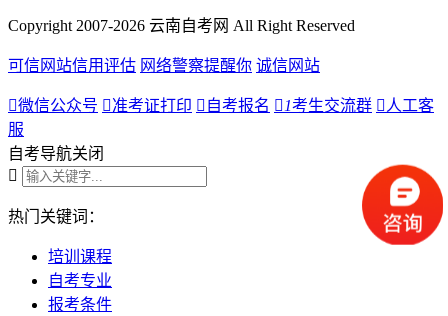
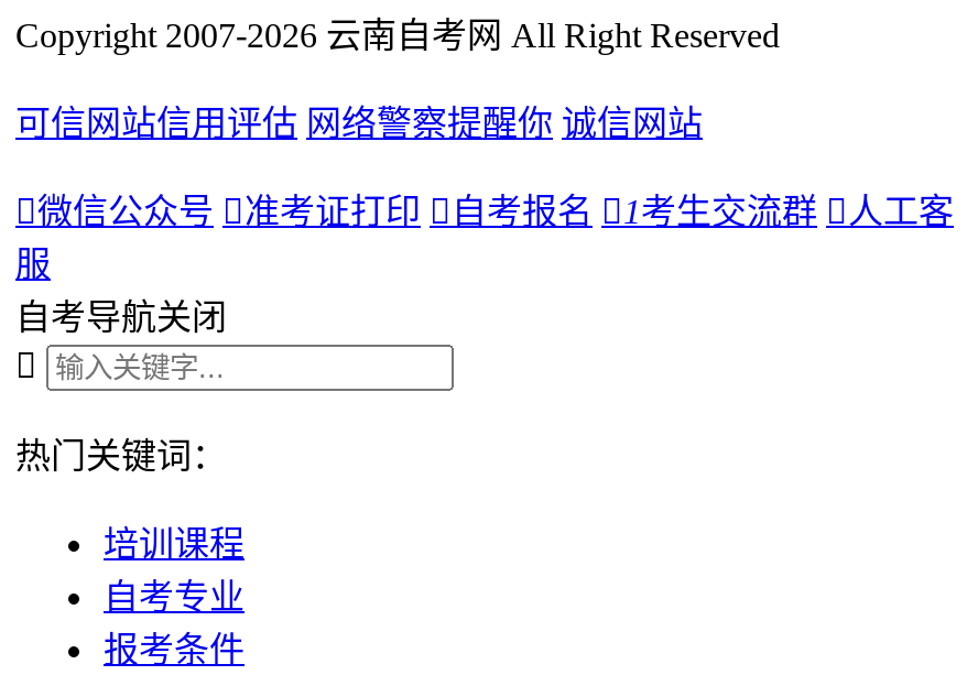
- [image]
